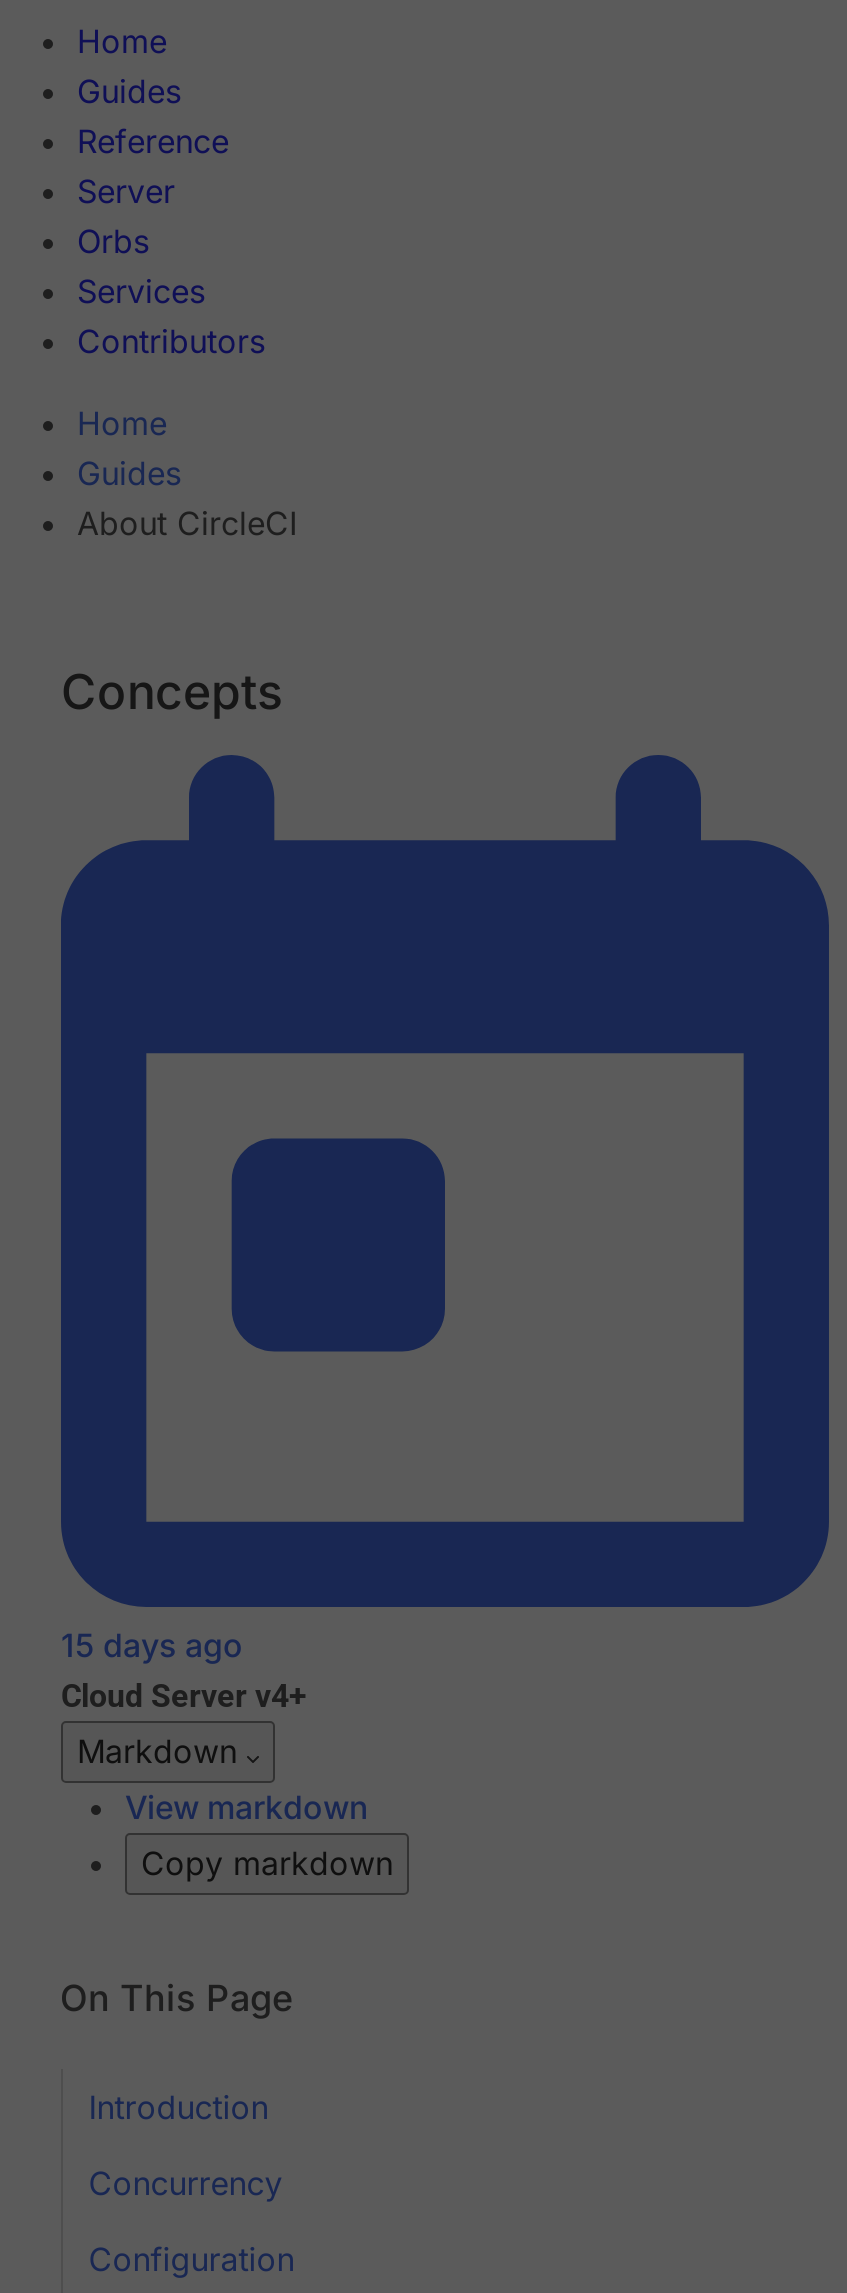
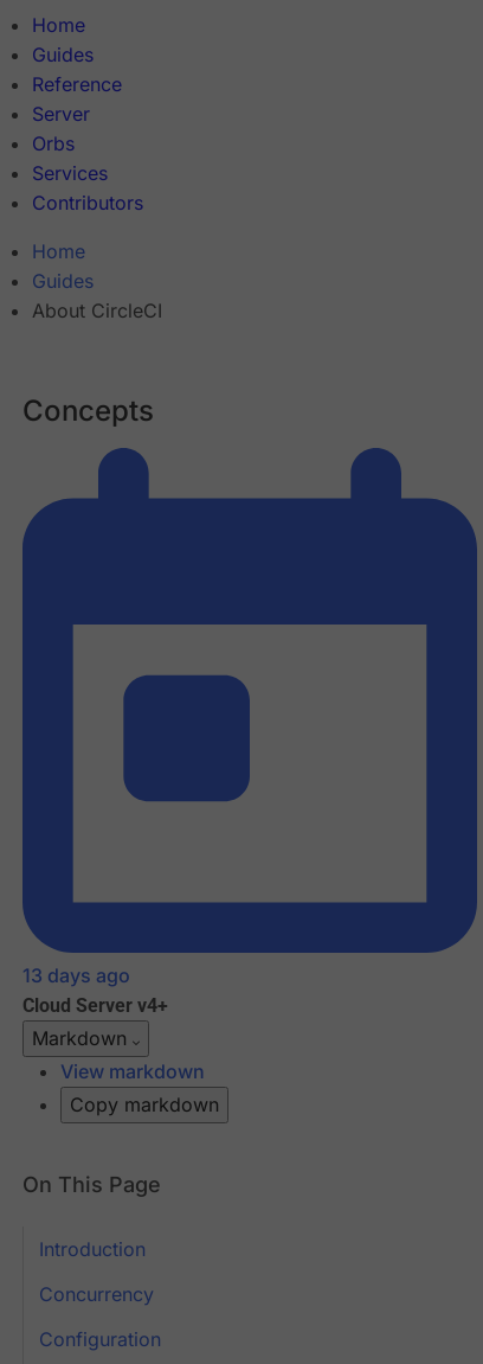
- 15 days ago
+ 13 days ago
